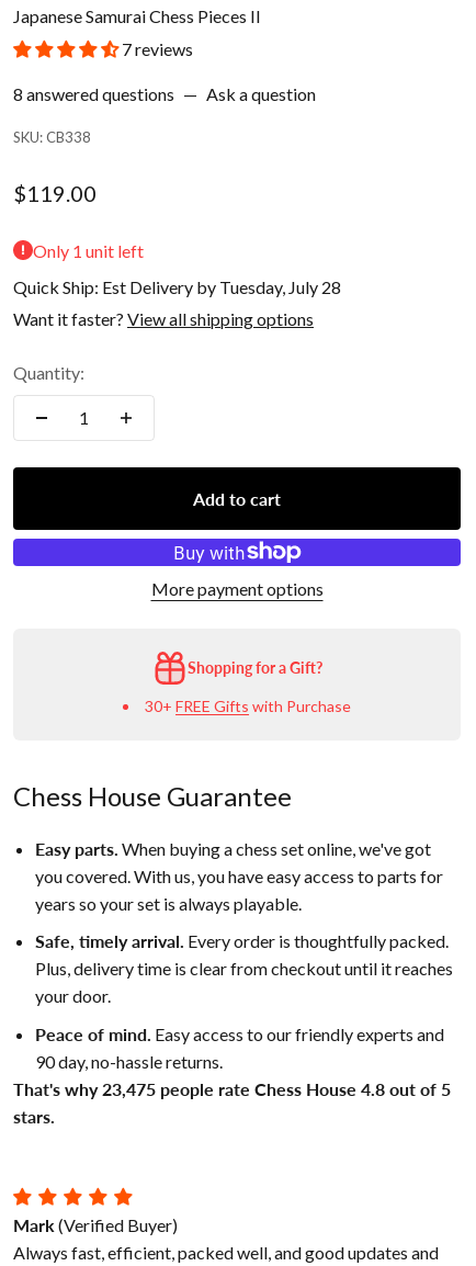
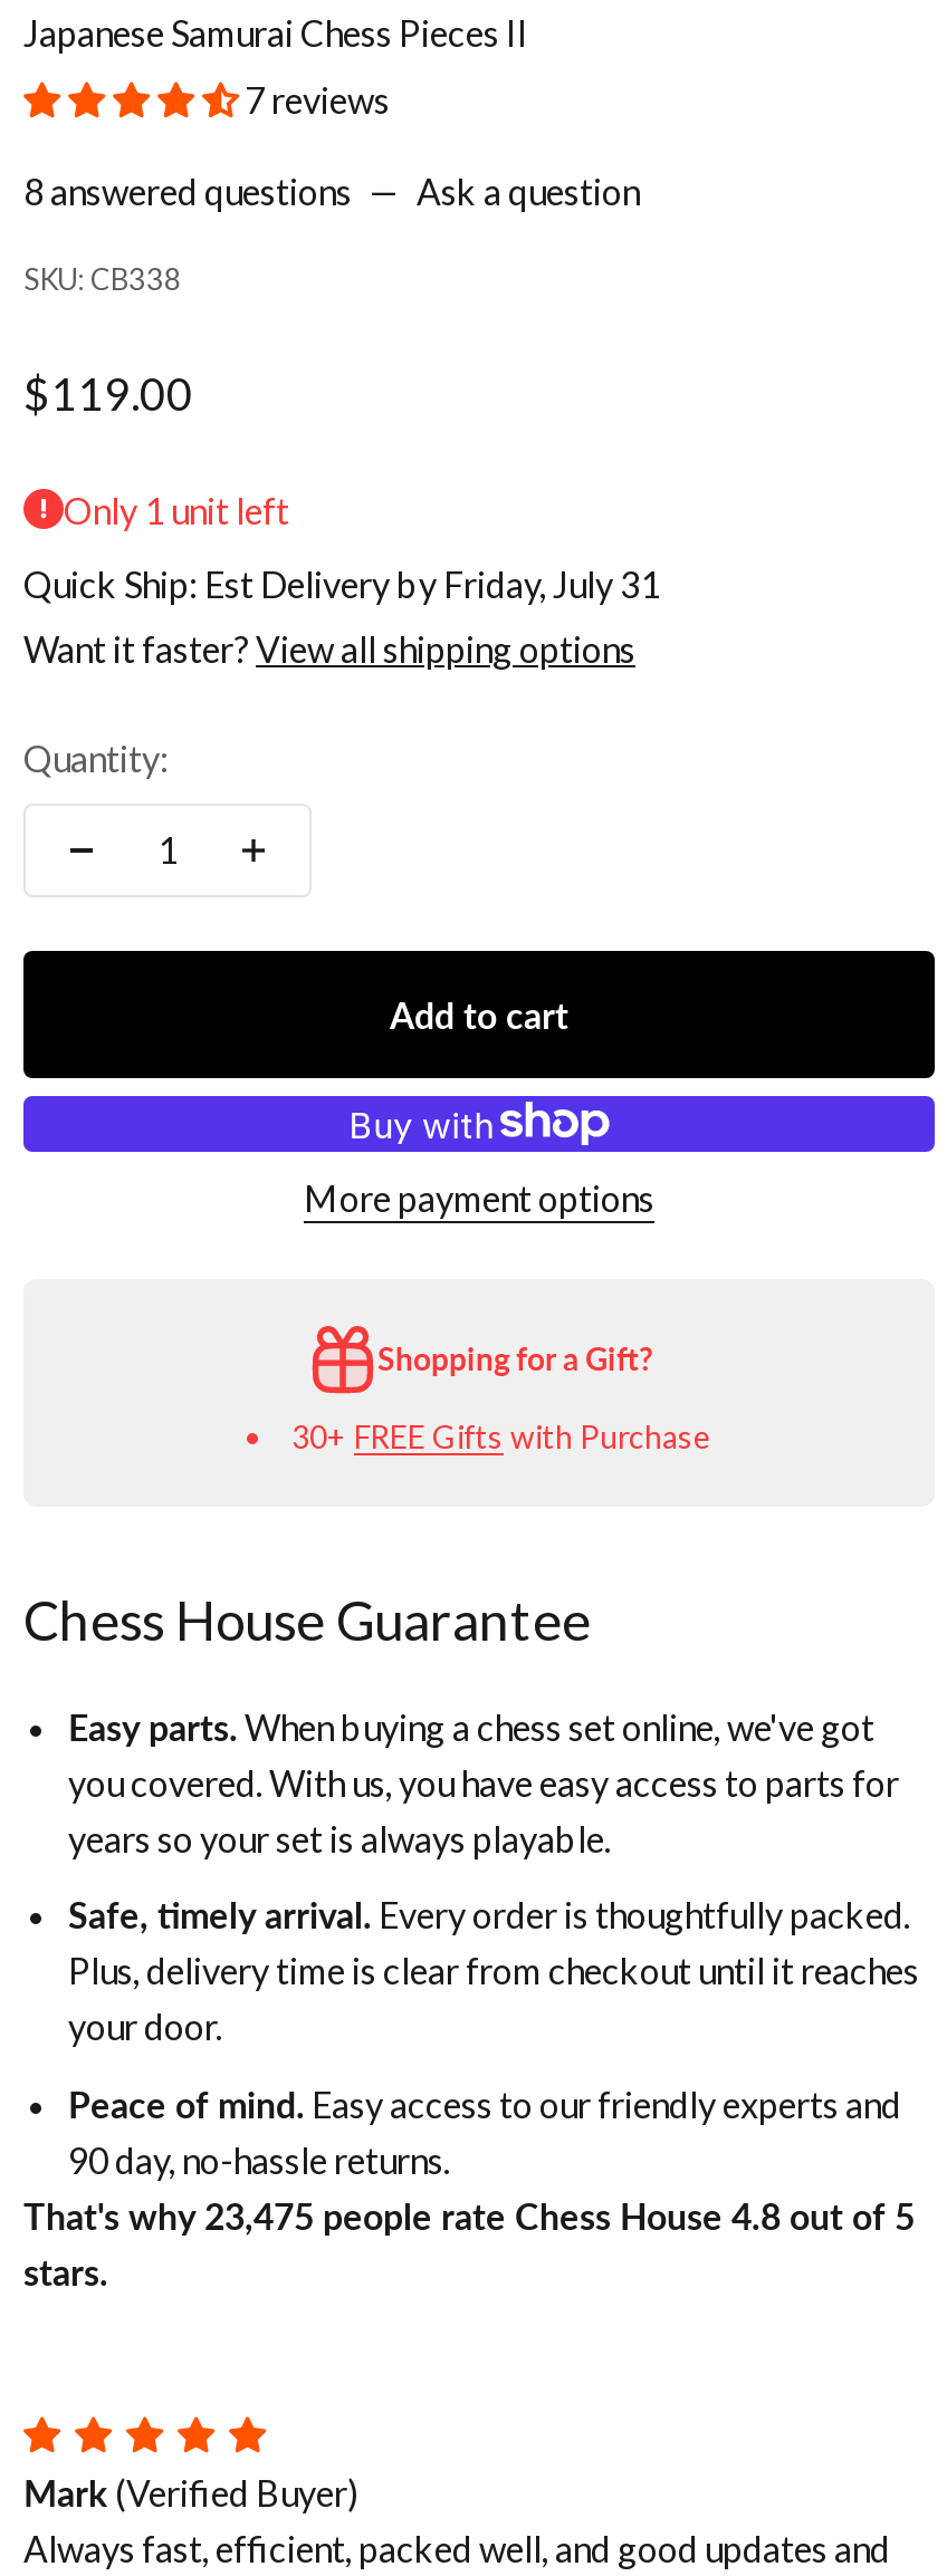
- Quick Ship: Est Delivery by Tuesday, July 28
+ Quick Ship: Est Delivery by Friday, July 31
